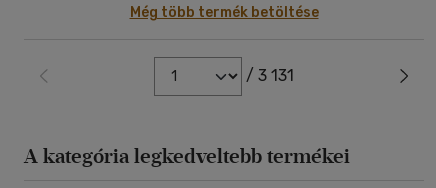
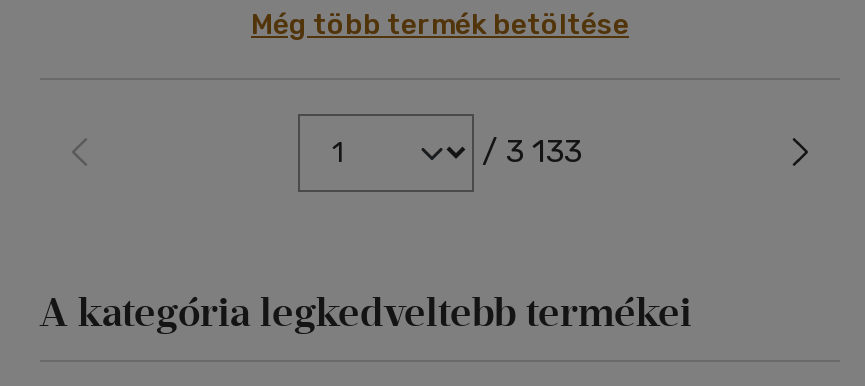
- / 3 131
+ / 3 133
